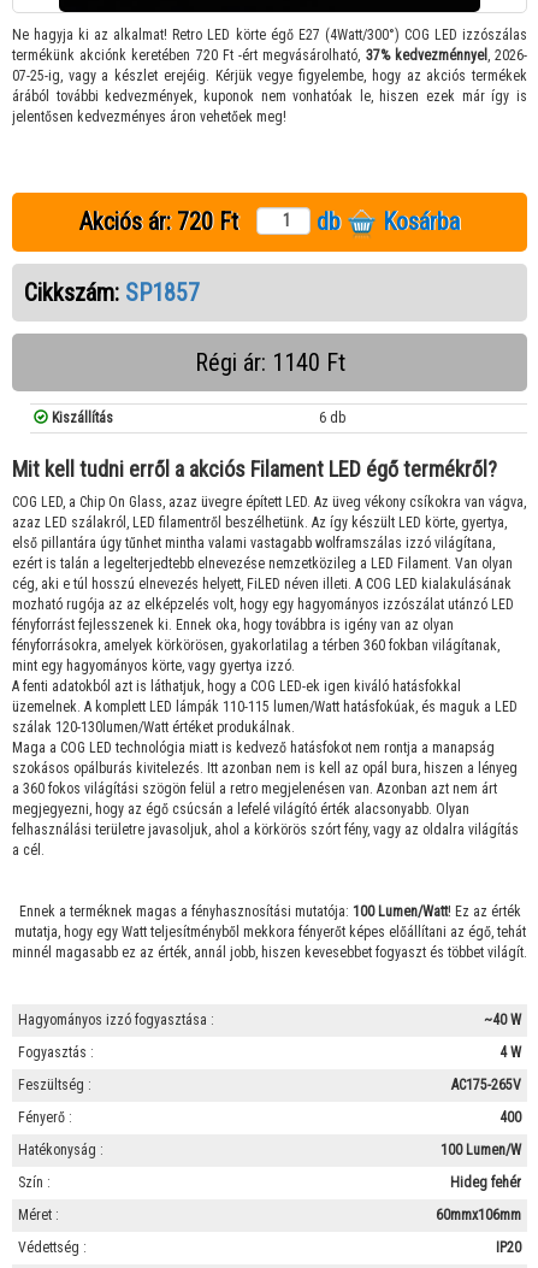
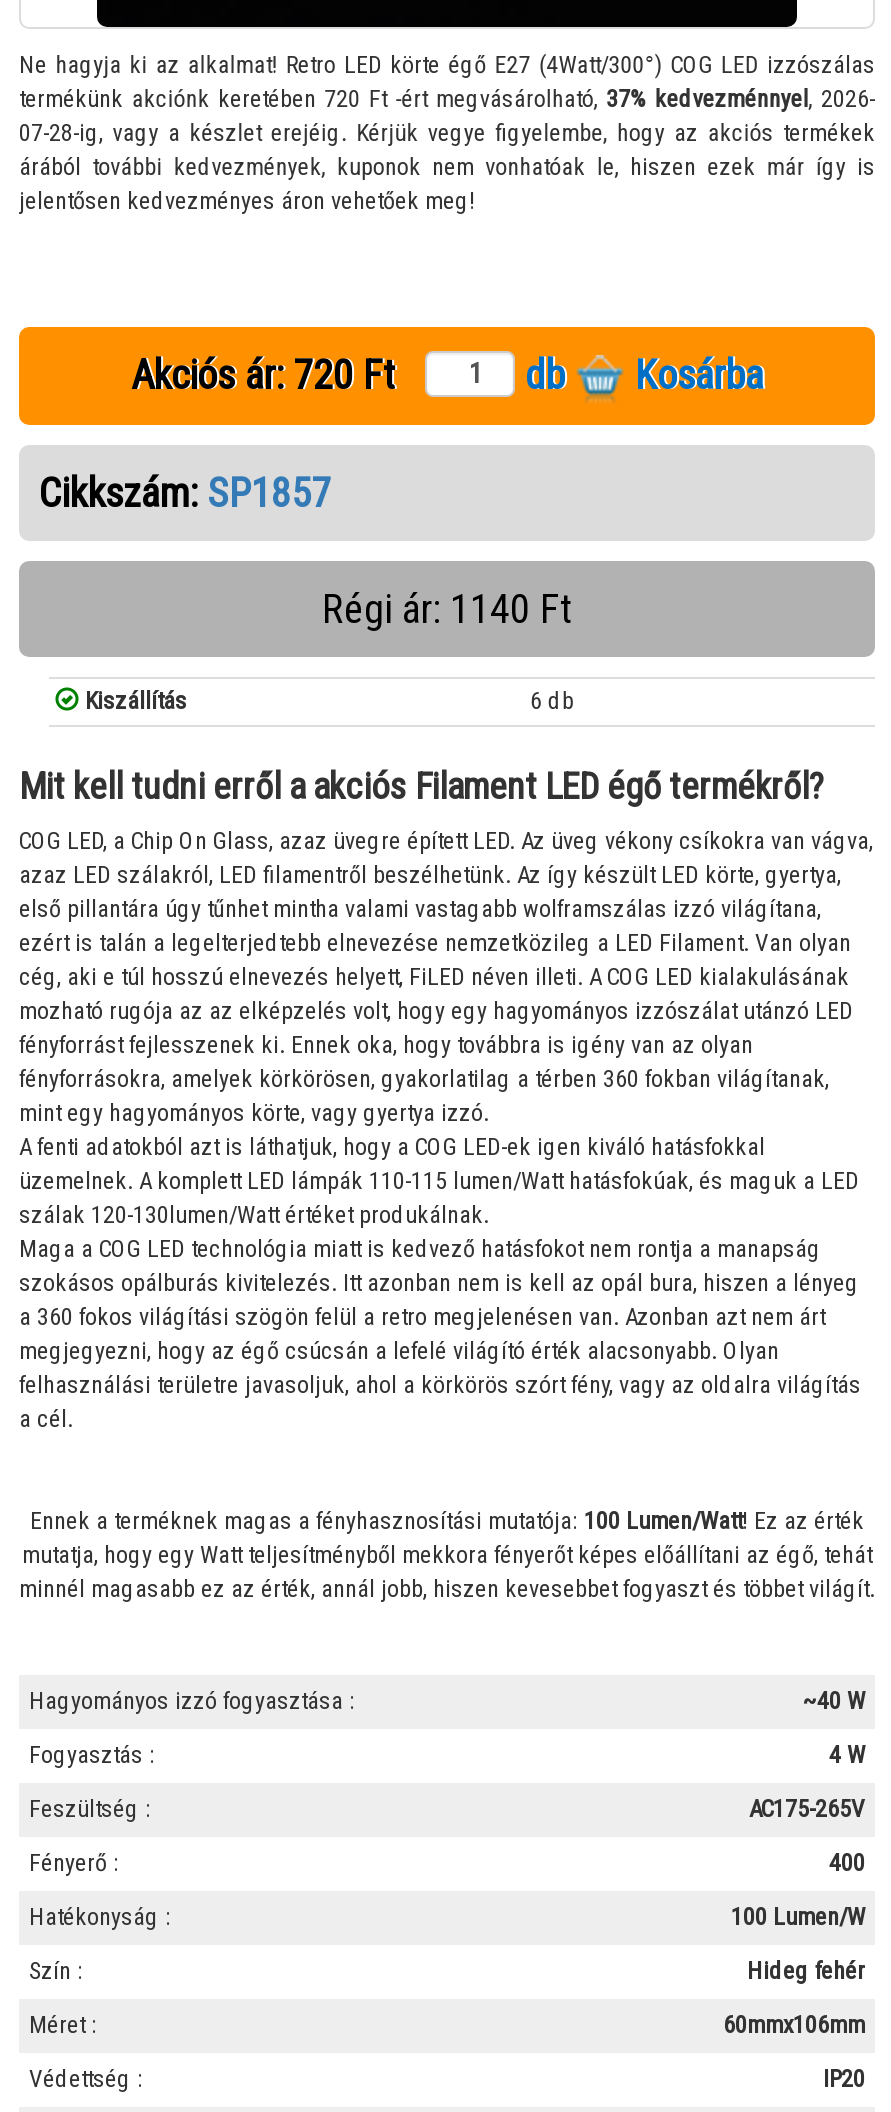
- 07-25-ig, vagy a készlet erejéig. Kérjük vegye figyelembe, hogy az akciós termékek
+ 07-28-ig, vagy a készlet erejéig. Kérjük vegye figyelembe, hogy az akciós termékek
